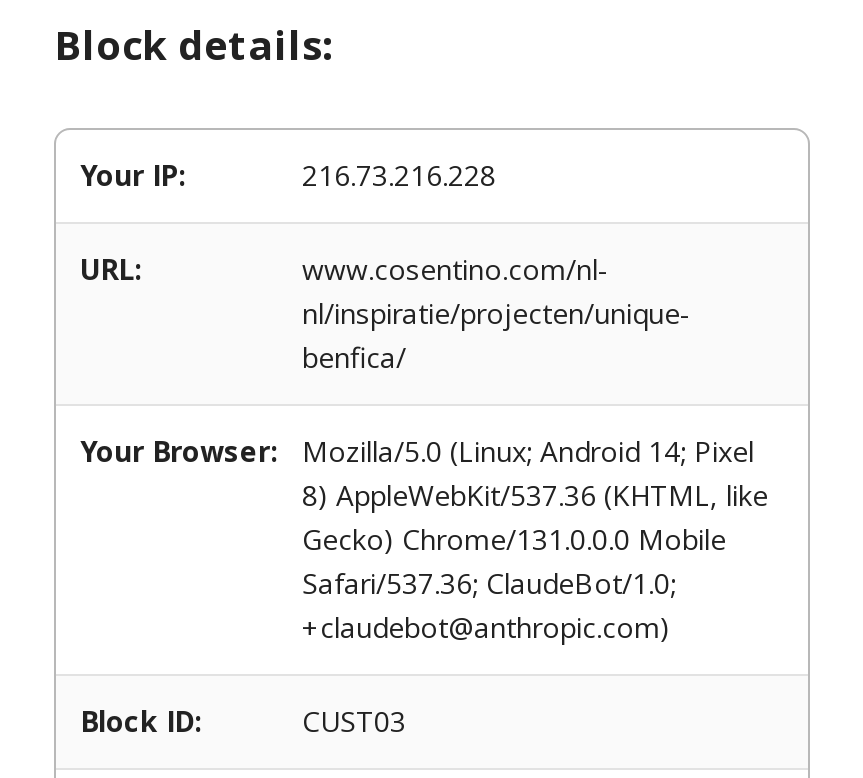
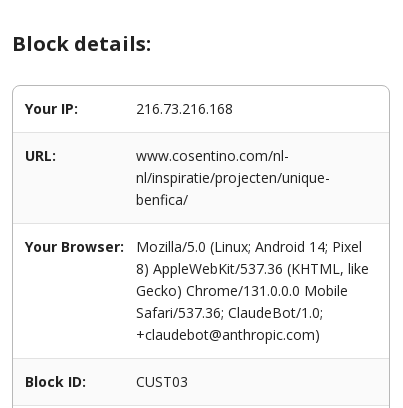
- 216.73.216.228
+ 216.73.216.168
